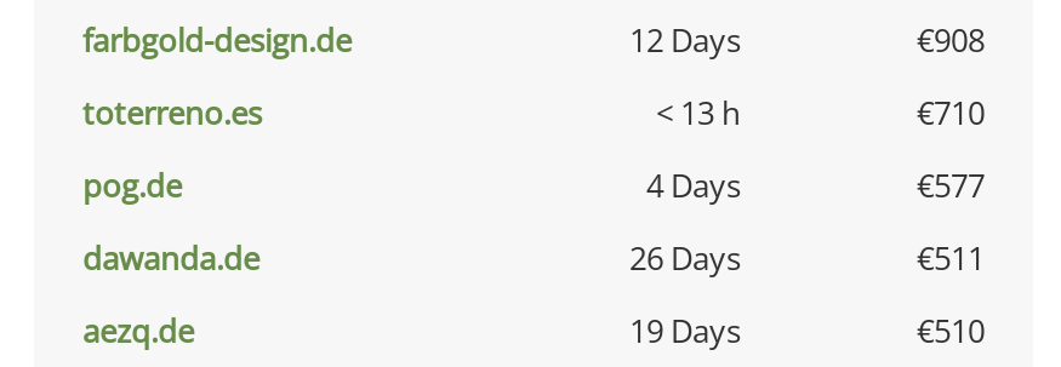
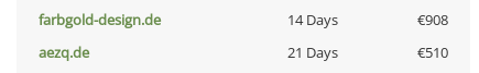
- 12 Days
+ 14 Days

- toterreno.es
- < 13 h
- €710
- pog.de
- 4 Days
- €577
- dawanda.de
- 26 Days
- €511

- 19 Days
+ 21 Days
